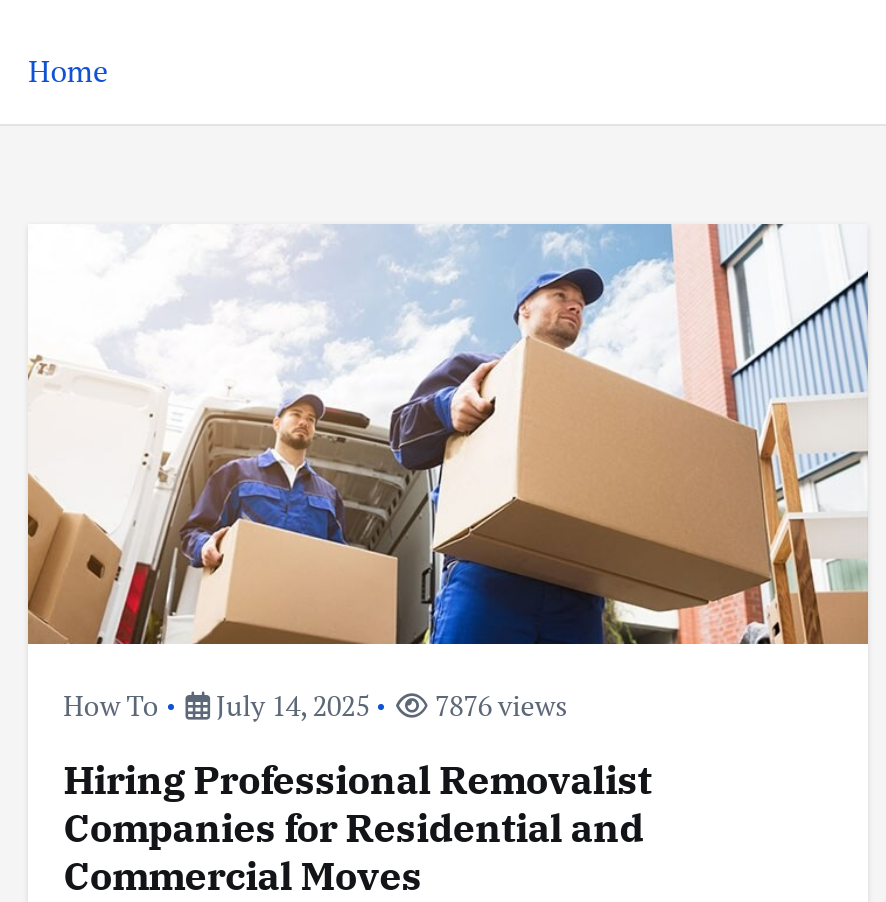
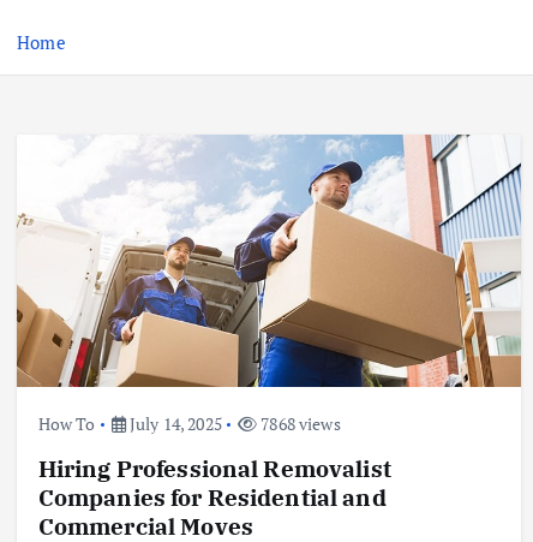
- How To July 14, 2025 7876 views
+ How To July 14, 2025 7868 views
